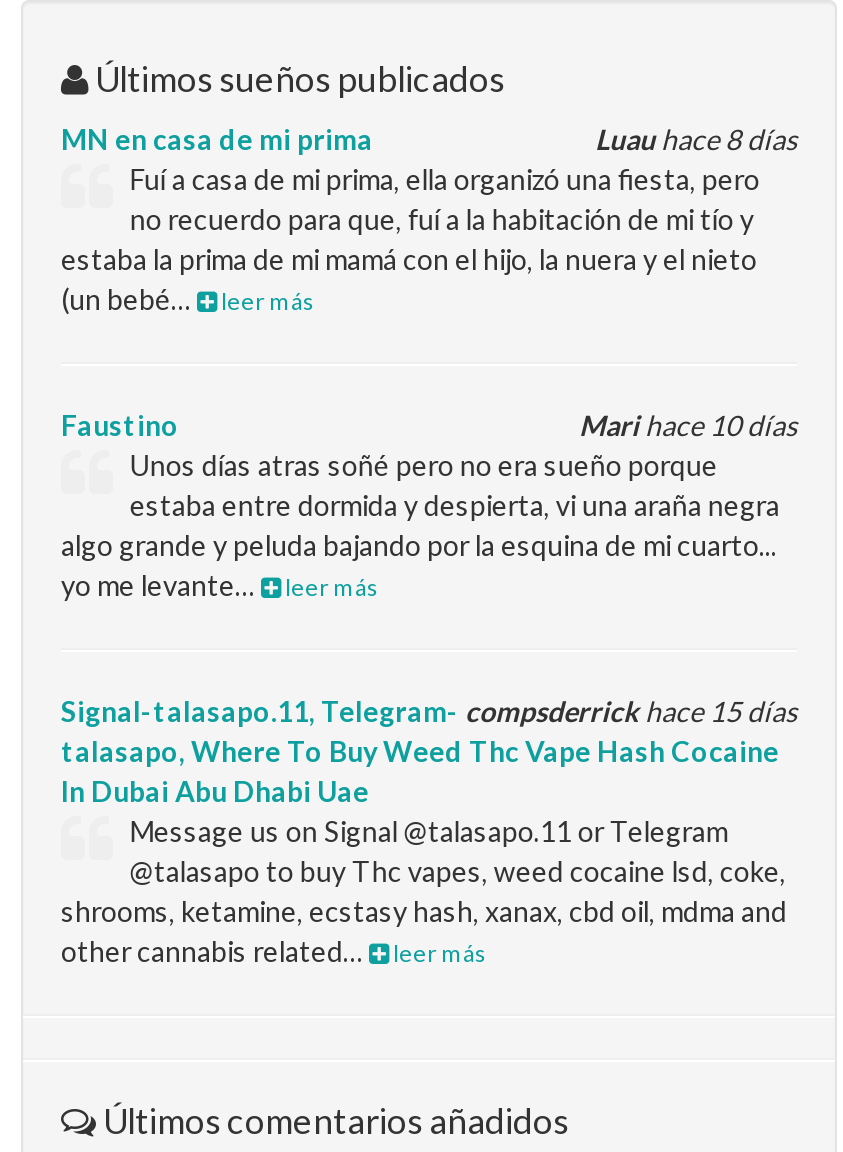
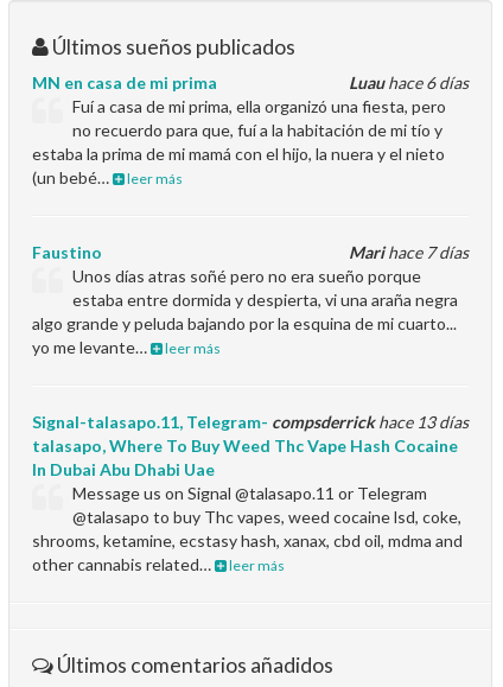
- Luau hace 8 días
+ Luau hace 6 días

- Marihace 10 días
+ Marihace 7 días

- compsderrick hace 15 días
+ compsderrick hace 13 días
